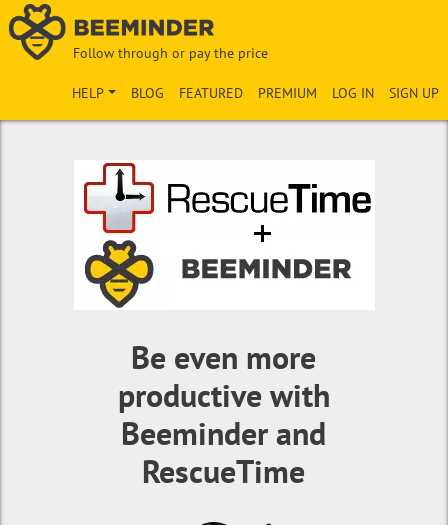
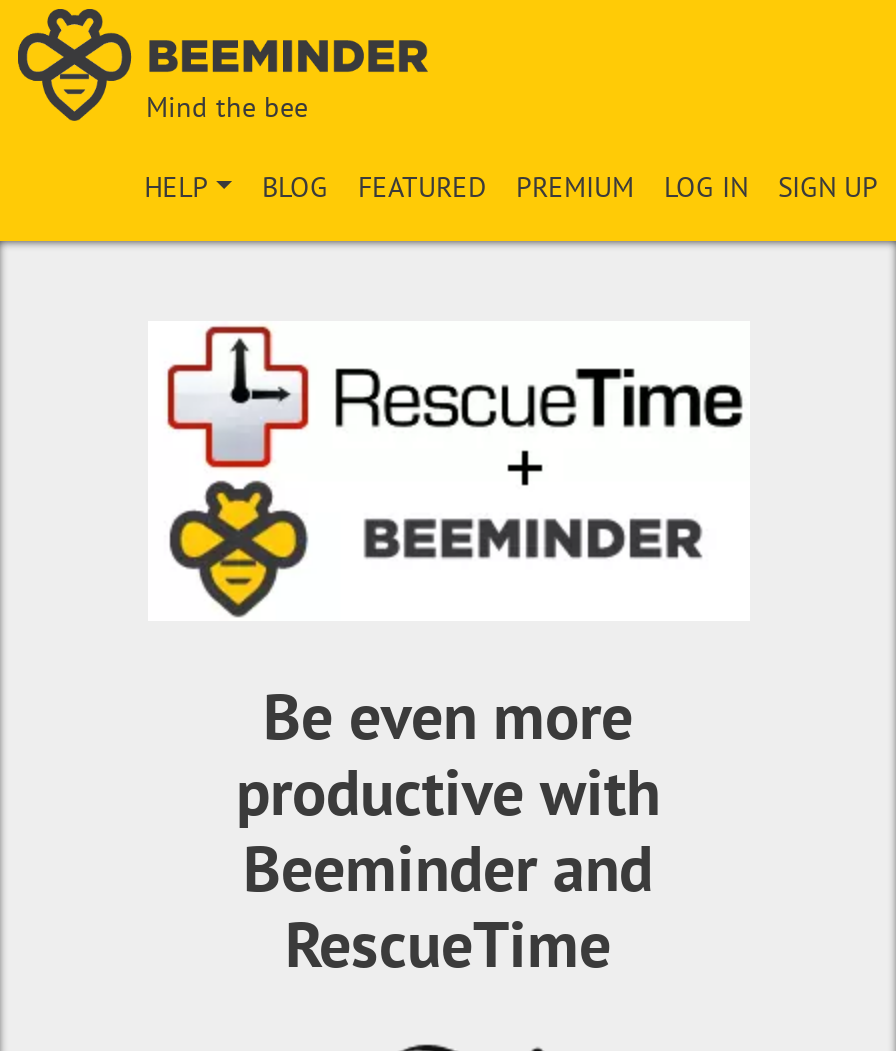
- Follow through or pay the price
+ Mind the bee
